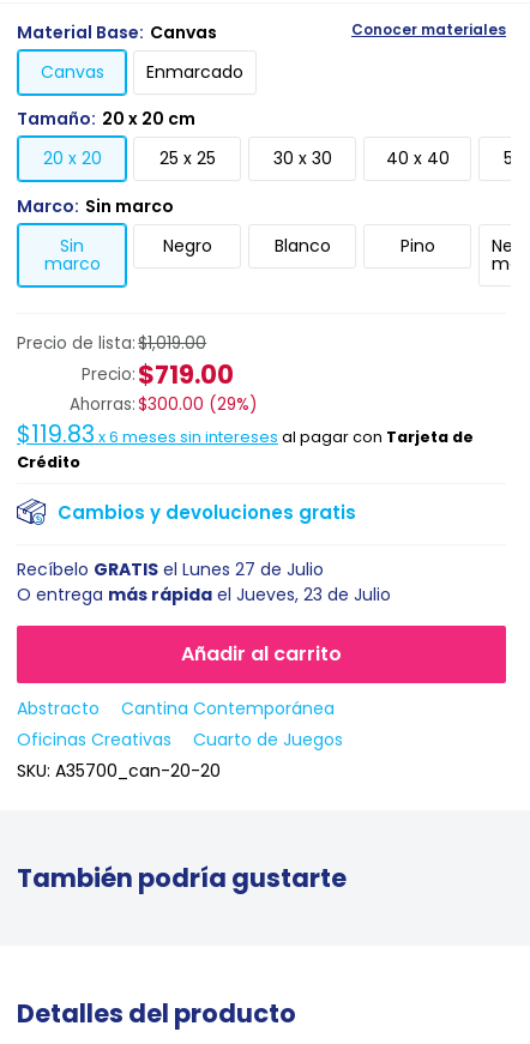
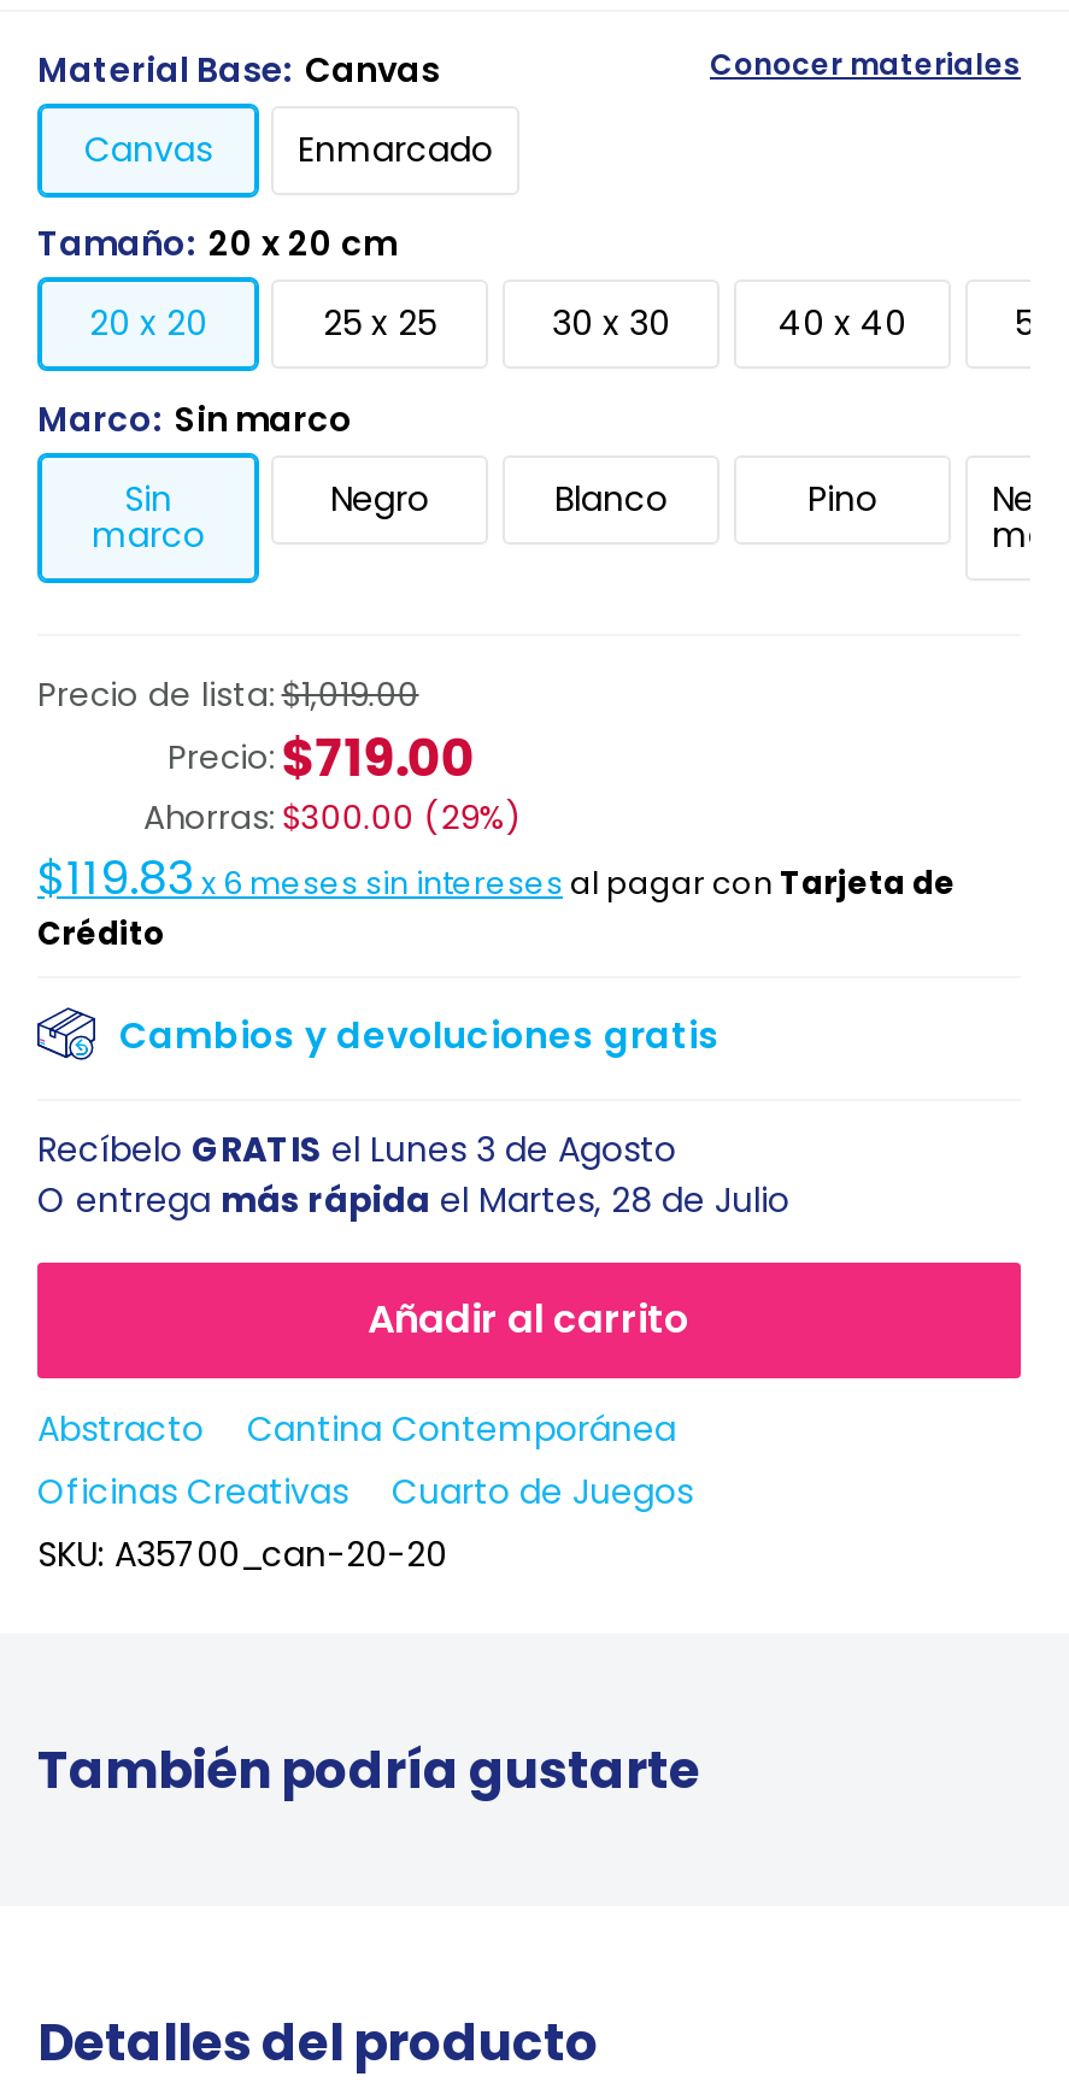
- Recíbelo GRATIS el Lunes 27 de Julio
+ Recíbelo GRATIS el Lunes 3 de Agosto

- O entrega más rápida el Jueves, 23 de Julio
+ O entrega más rápida el Martes, 28 de Julio
